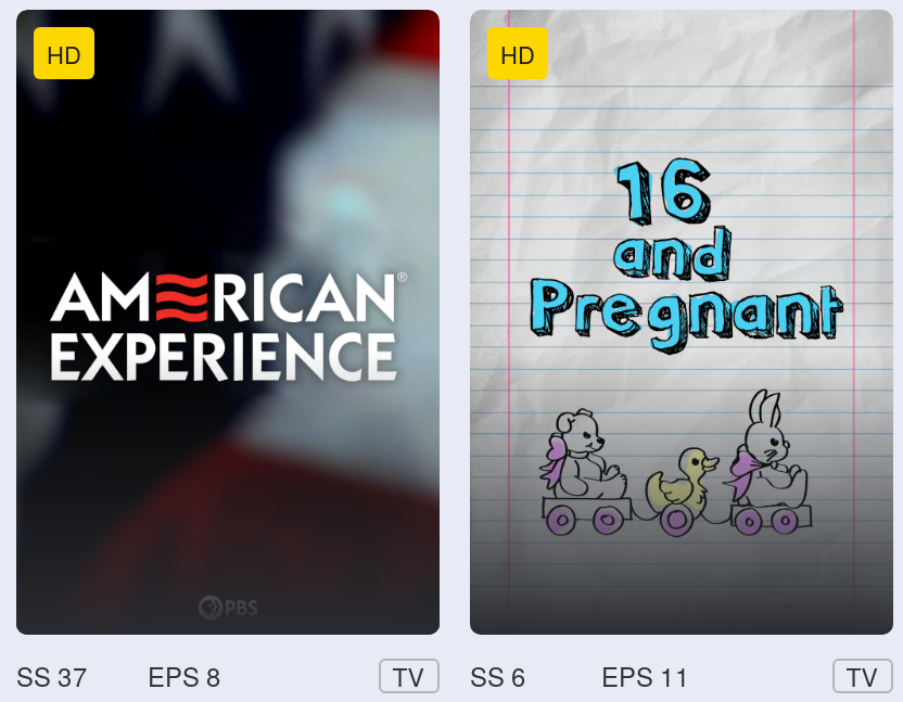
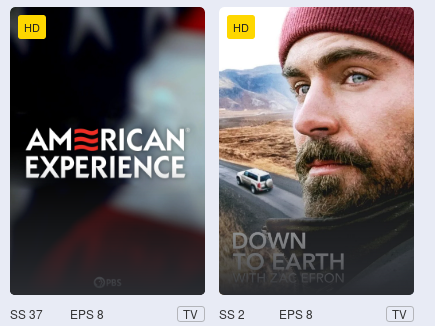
- [image]
- TV SS 6
+ [image]
+ TV SS 2

- EPS 11
+ EPS 8
